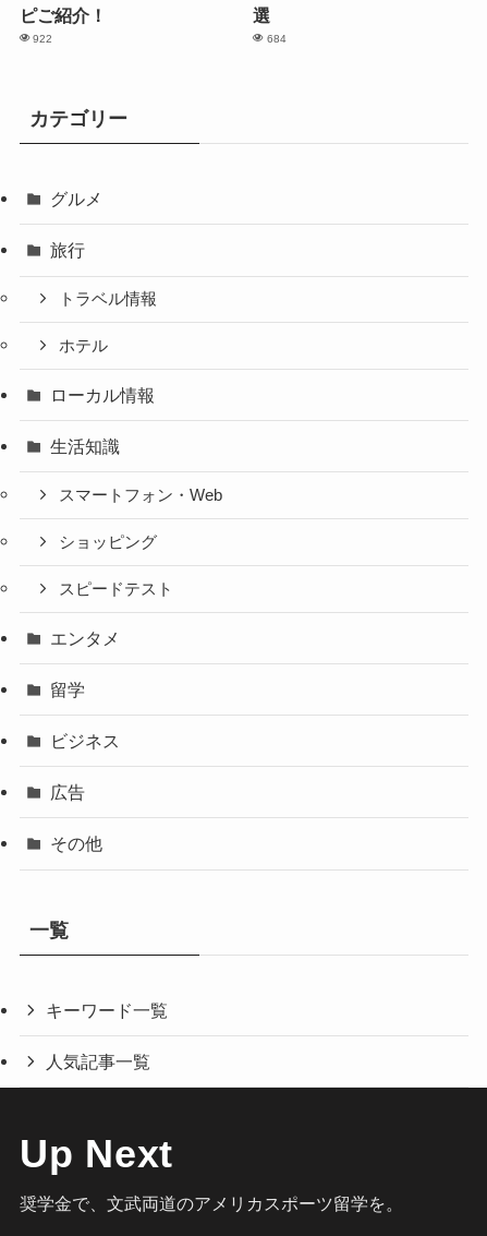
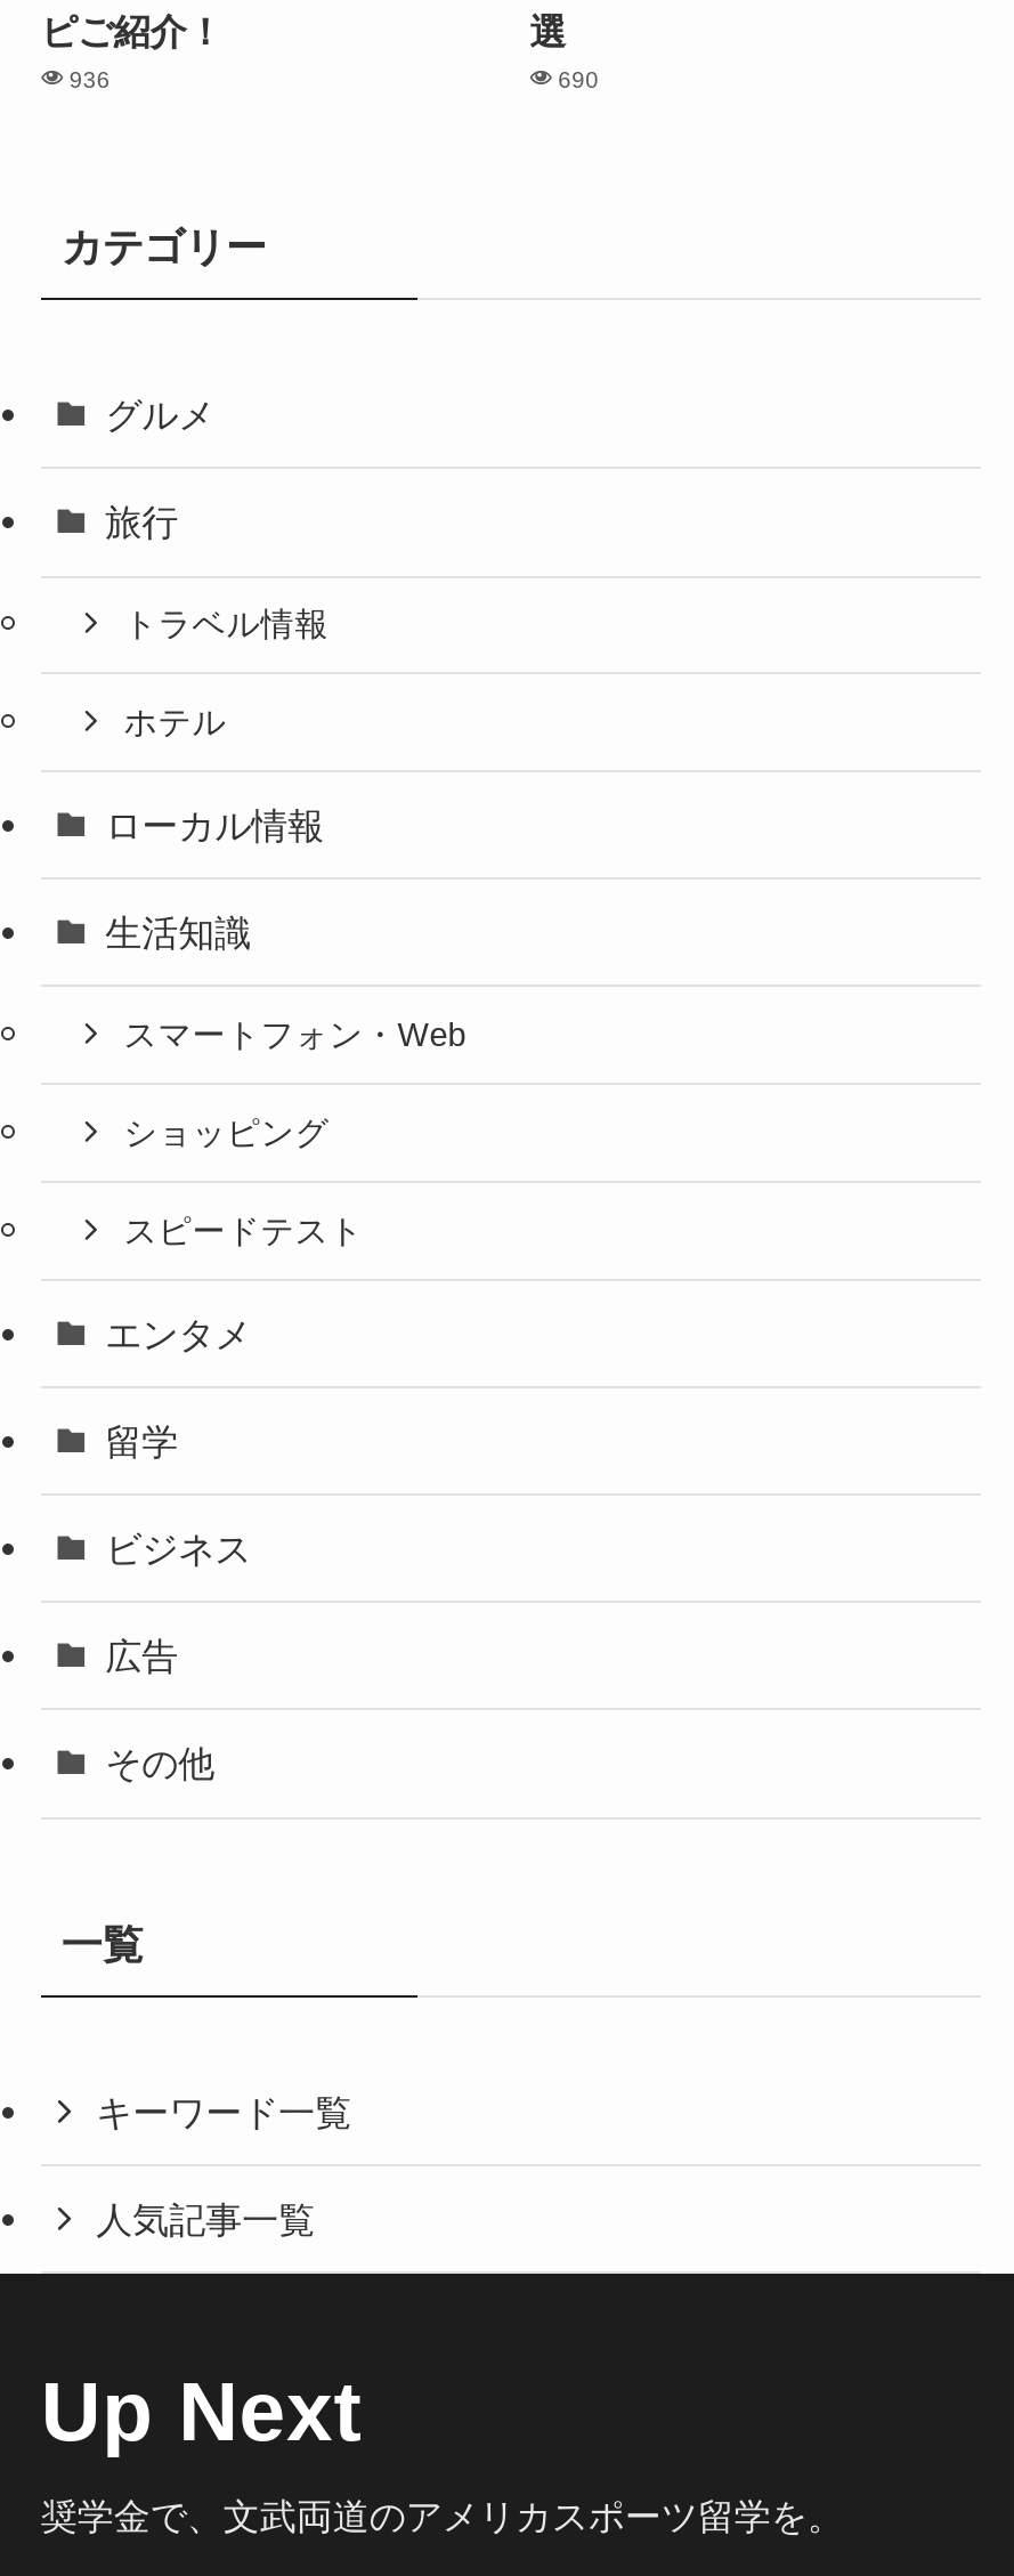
- 922
+ 936

- 684
+ 690
